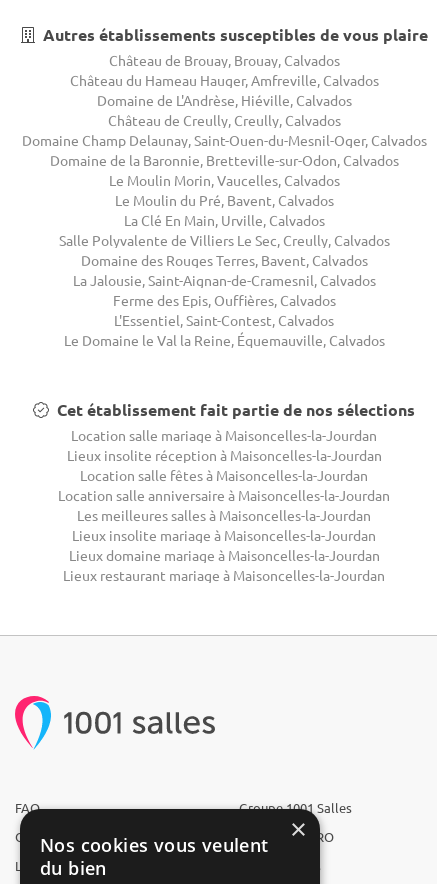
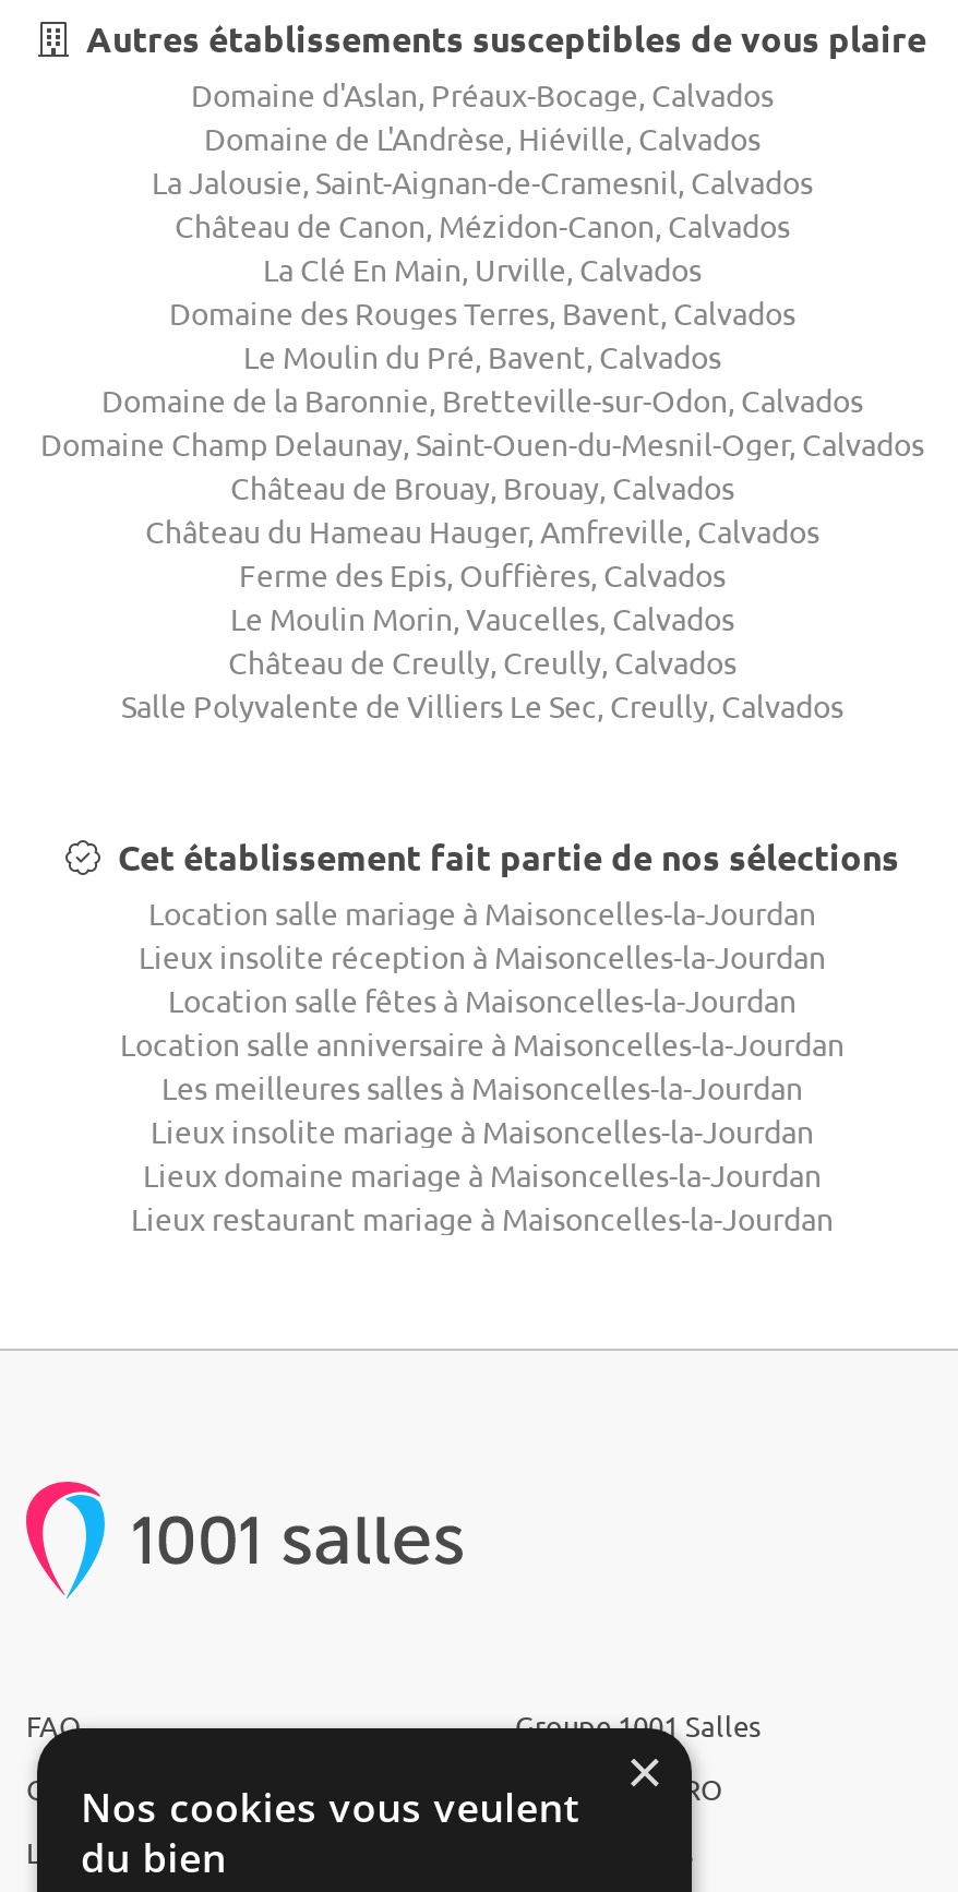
moved down: Château de Brouay, Brouay, Calvados | Château du Hameau Hauger, Amfreville, Calvados

+ Domaine d'Aslan, Préaux-Bocage, Calvados
+ Château de Canon, Mézidon-Canon, Calvados

moved up: Domaine de L'Andrèse, Hiéville, Calvados

moved down: Château de Creully, Creully, Calvados

moved up: Domaine Champ Delaunay, Saint-Ouen-du-Mesnil-Oger, Calvados | Domaine de la Baronnie, Bretteville-sur-Odon, Calvados

moved up: Le Moulin Morin, Vaucelles, Calvados

moved up: Le Moulin du Pré, Bavent, Calvados | La Clé En Main, Urville, Calvados

moved down: Salle Polyvalente de Villiers Le Sec, Creully, Calvados

moved up: Domaine des Rouges Terres, Bavent, Calvados | La Jalousie, Saint-Aignan-de-Cramesnil, Calvados

moved up: Ferme des Epis, Ouffières, Calvados

- L'Essentiel, Saint-Contest, Calvados
- Le Domaine le Val la Reine, Équemauville, Calvados
